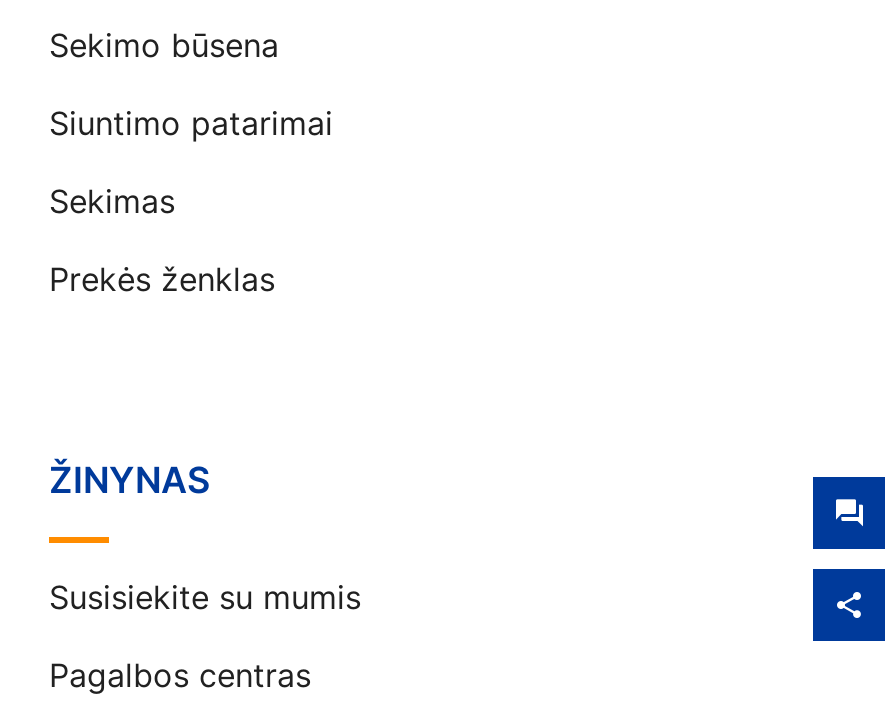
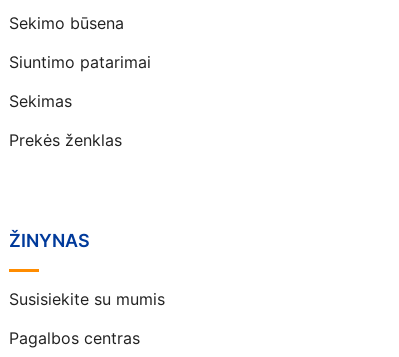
- [image]

- [image]
